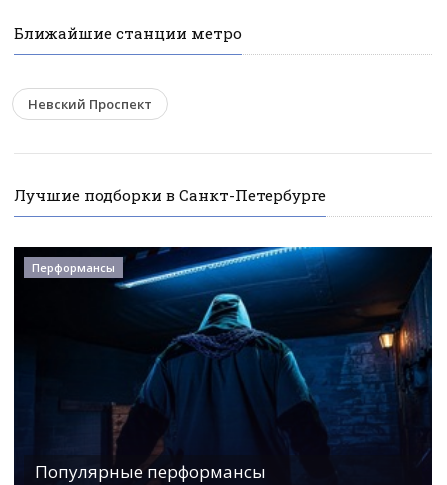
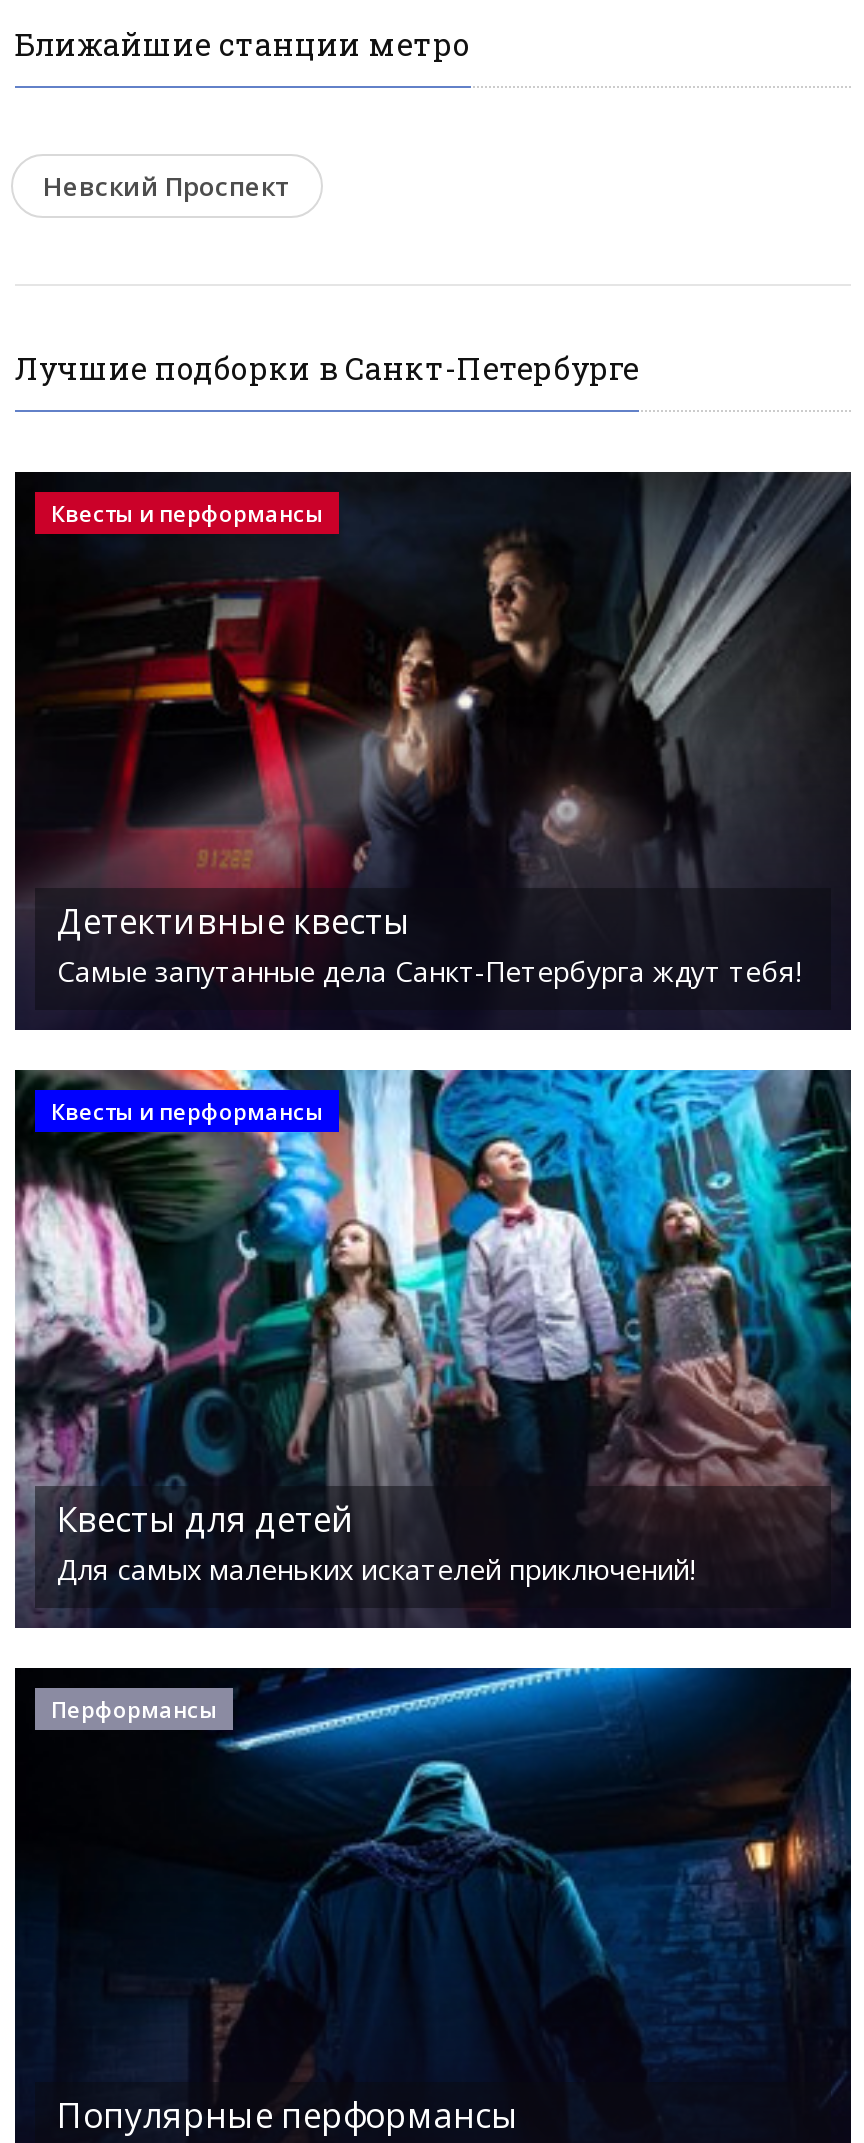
+ [image]
+ Квесты и перформансы

+ [image]
+ Квесты и перформансы

+ Детективные квесты
+ Самые запутанные дела Санкт-Петербурга ждут тебя!

+ Квесты для детей
+ Для самых маленьких искателей приключений!
